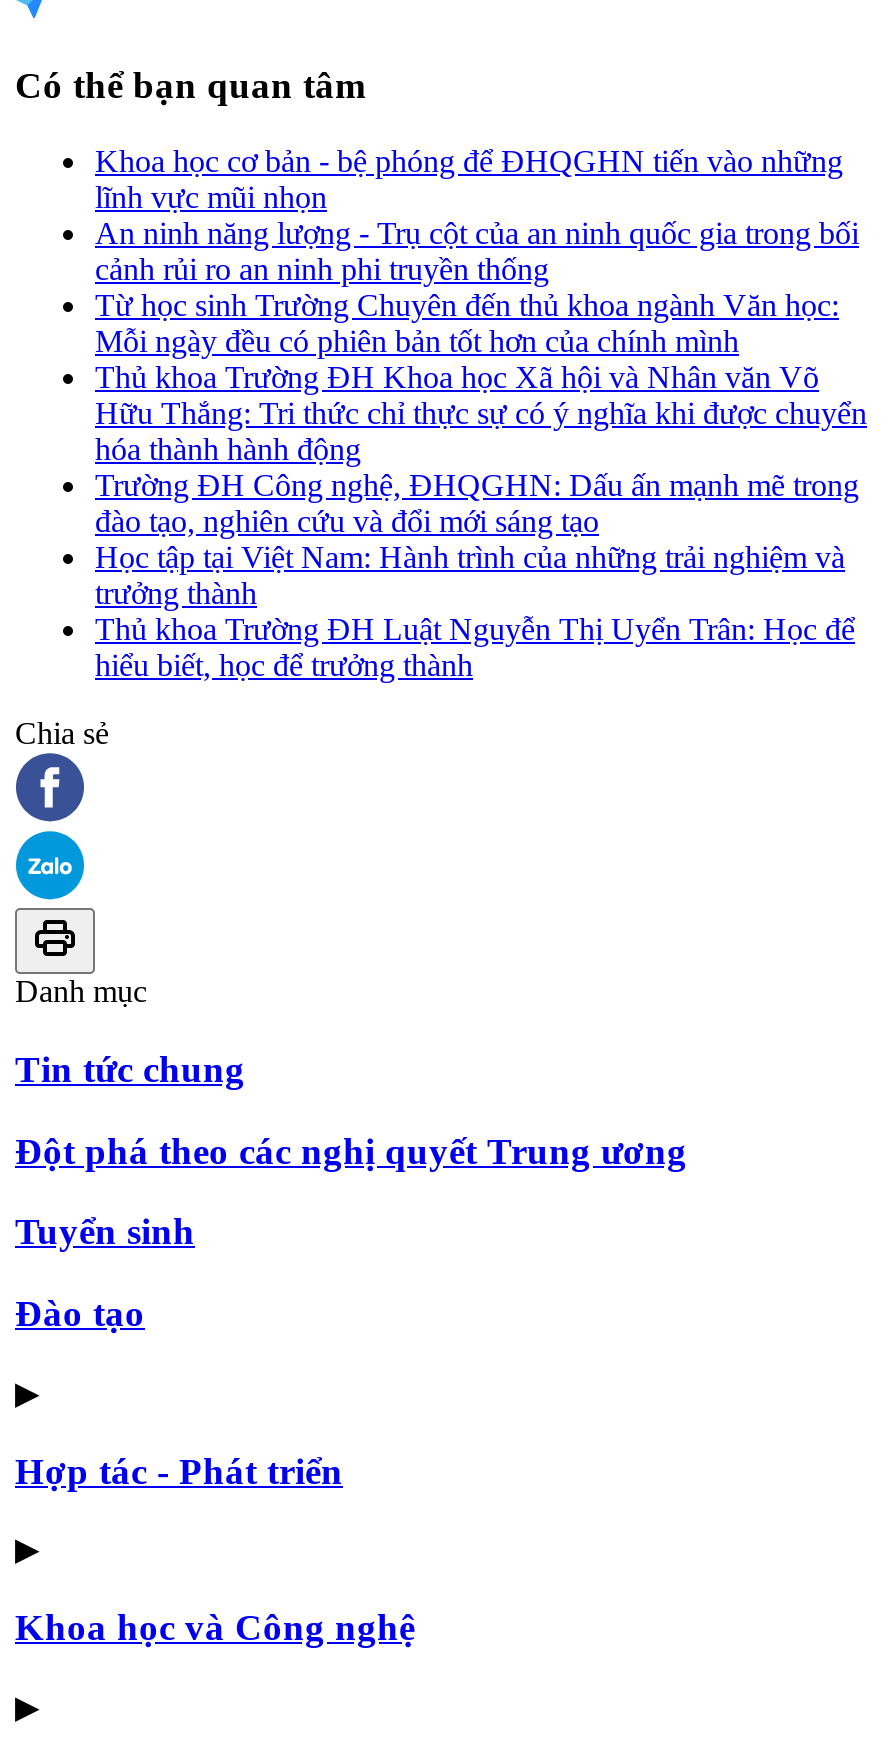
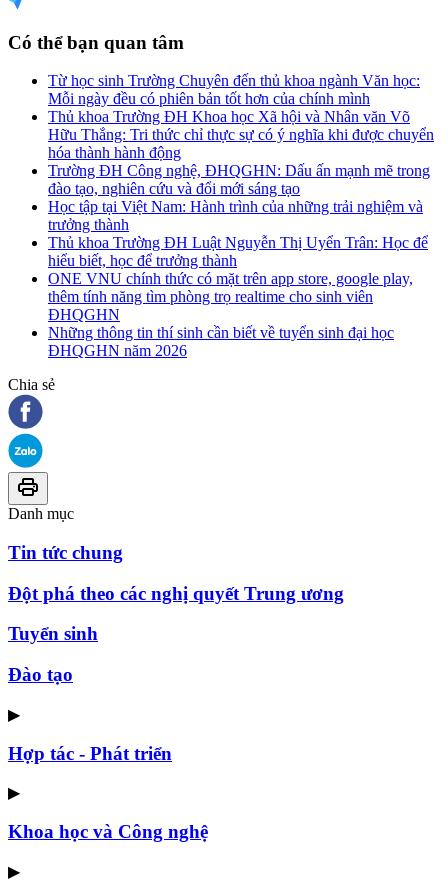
- Khoa học cơ bản - bệ phóng để ĐHQGHN tiến vào những
- lĩnh vực mũi nhọn
- An ninh năng lượng - Trụ cột của an ninh quốc gia trong bối
- cảnh rủi ro an ninh phi truyền thống

moved up: Từ học sinh Trường Chuyên đến thủ khoa ngành Văn học: | Mỗi ngày đều có phiên bản tốt hơn của chính mình | Thủ khoa Trường ĐH Khoa học Xã hội và Nhân văn Võ | ... | Thủ khoa Trường ĐH Luật Nguyễn Thị Uyển Trân: Học để | hiểu biết, học để trưởng thành

+ ONE VNU chính thức có mặt trên app store, google play,
+ thêm tính năng tìm phòng trọ realtime cho sinh viên
+ ĐHQGHN
+ Những thông tin thí sinh cần biết về tuyển sinh đại học
+ ĐHQGHN năm 2026
